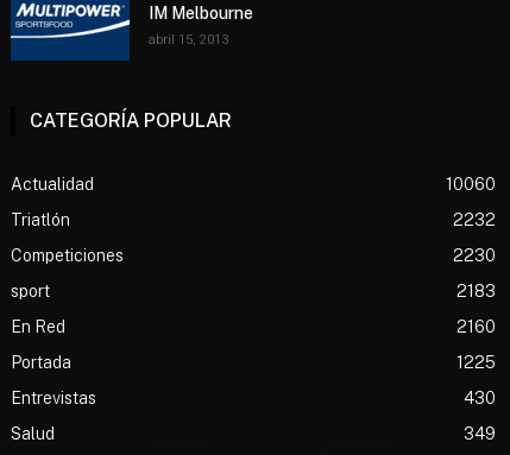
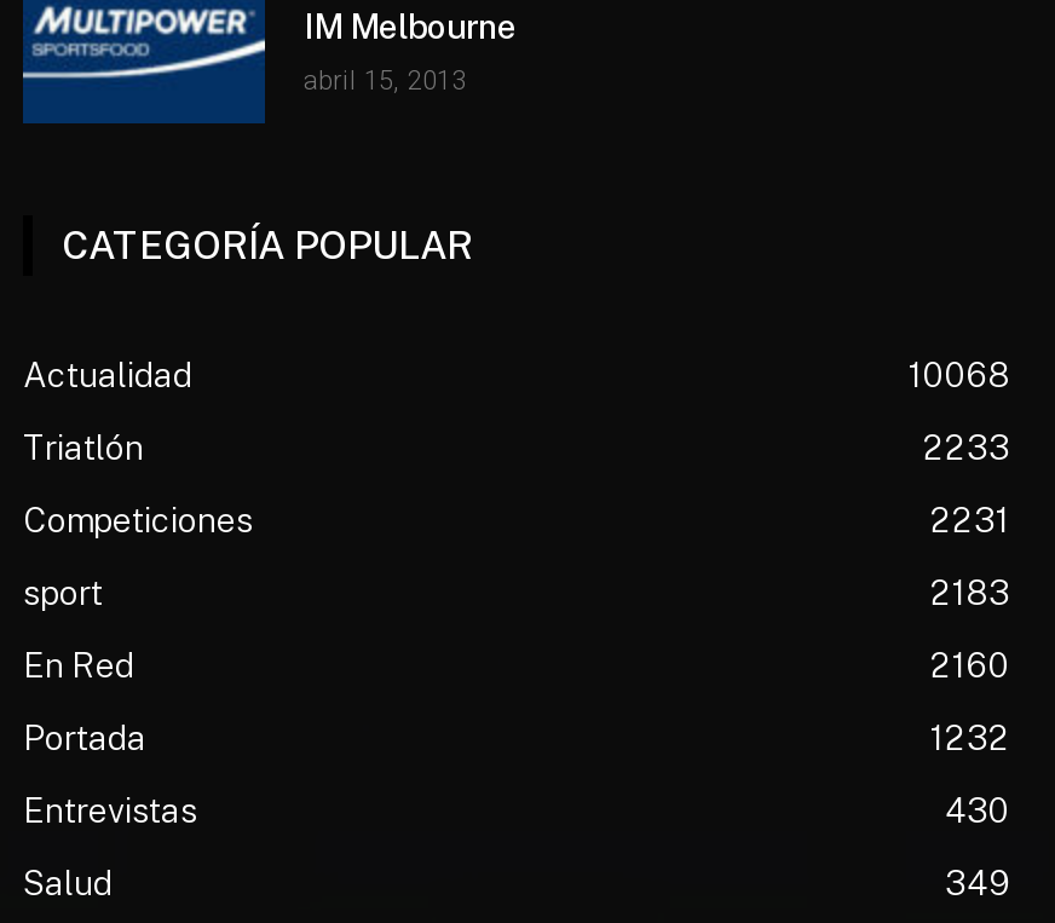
- 10060
+ 10068

- 2232
+ 2233

- 2230
+ 2231

- 1225
+ 1232
